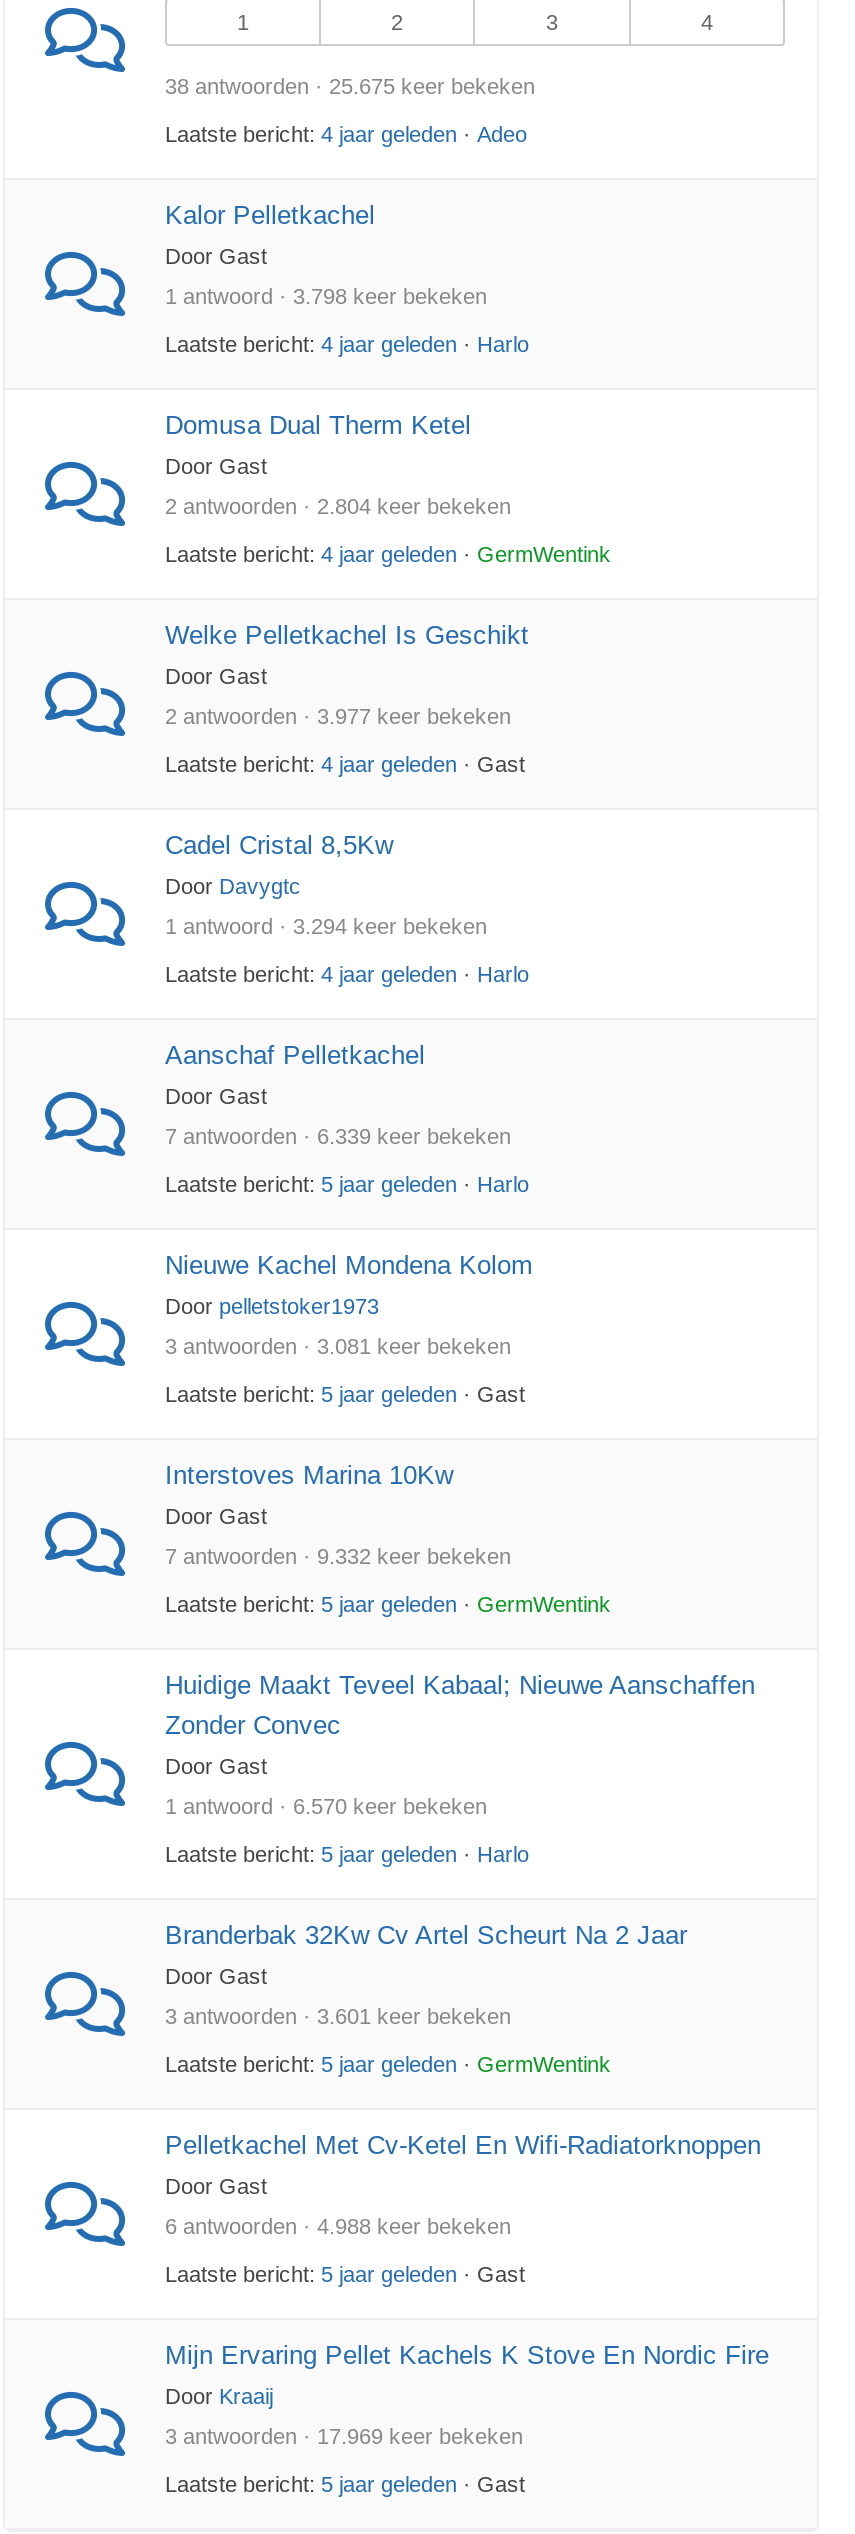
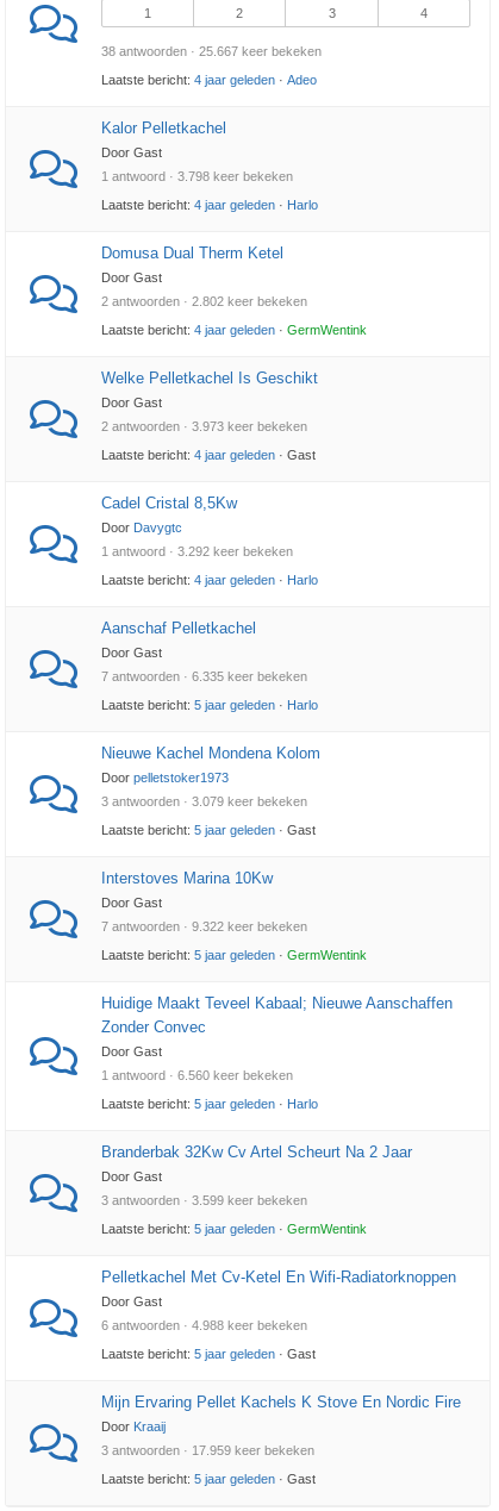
- 38 antwoorden · 25.675 keer bekeken
+ 38 antwoorden · 25.667 keer bekeken

- 2 antwoorden · 2.804 keer bekeken
+ 2 antwoorden · 2.802 keer bekeken

- 2 antwoorden · 3.977 keer bekeken
+ 2 antwoorden · 3.973 keer bekeken

- 1 antwoord · 3.294 keer bekeken
+ 1 antwoord · 3.292 keer bekeken

- 7 antwoorden · 6.339 keer bekeken
+ 7 antwoorden · 6.335 keer bekeken

- 3 antwoorden · 3.081 keer bekeken
+ 3 antwoorden · 3.079 keer bekeken

- 7 antwoorden · 9.332 keer bekeken
+ 7 antwoorden · 9.322 keer bekeken

- 1 antwoord · 6.570 keer bekeken
+ 1 antwoord · 6.560 keer bekeken

- 3 antwoorden · 3.601 keer bekeken
+ 3 antwoorden · 3.599 keer bekeken

- 3 antwoorden · 17.969 keer bekeken
+ 3 antwoorden · 17.959 keer bekeken
